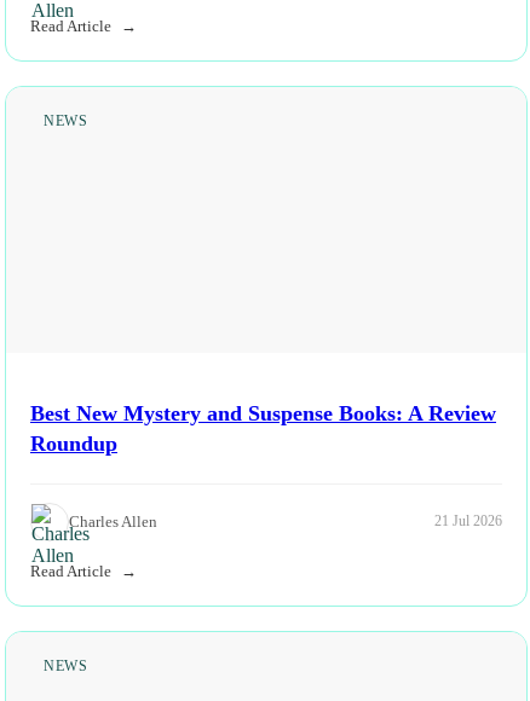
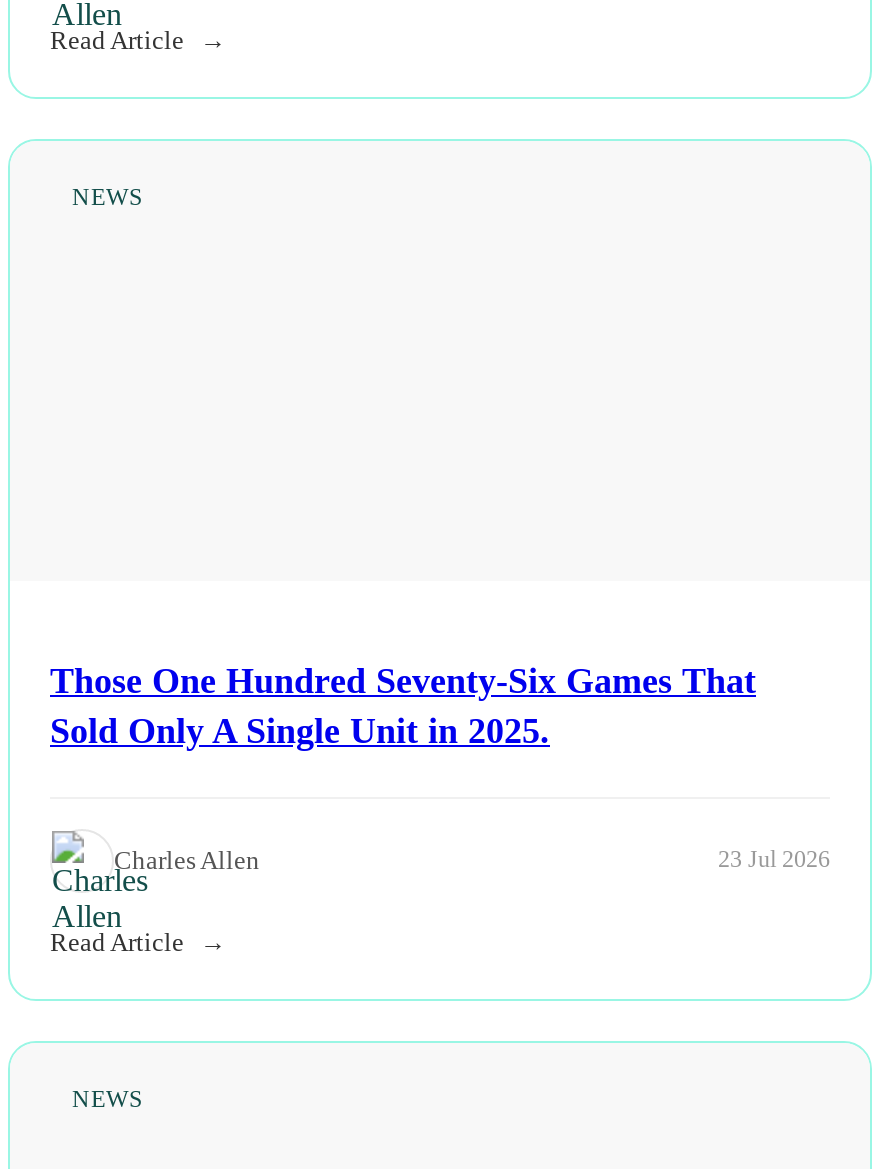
- Best New Mystery and Suspense Books: A Review
- Roundup
+ Those One Hundred Seventy-Six Games That
+ Sold Only A Single Unit in 2025.

- 21 Jul 2026
+ 23 Jul 2026
